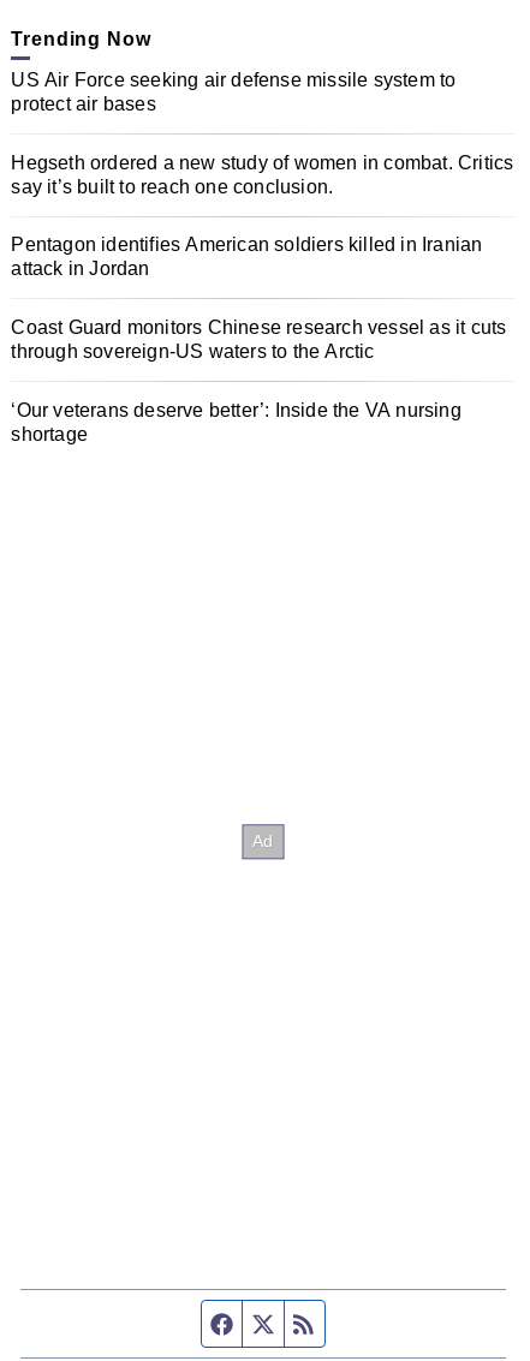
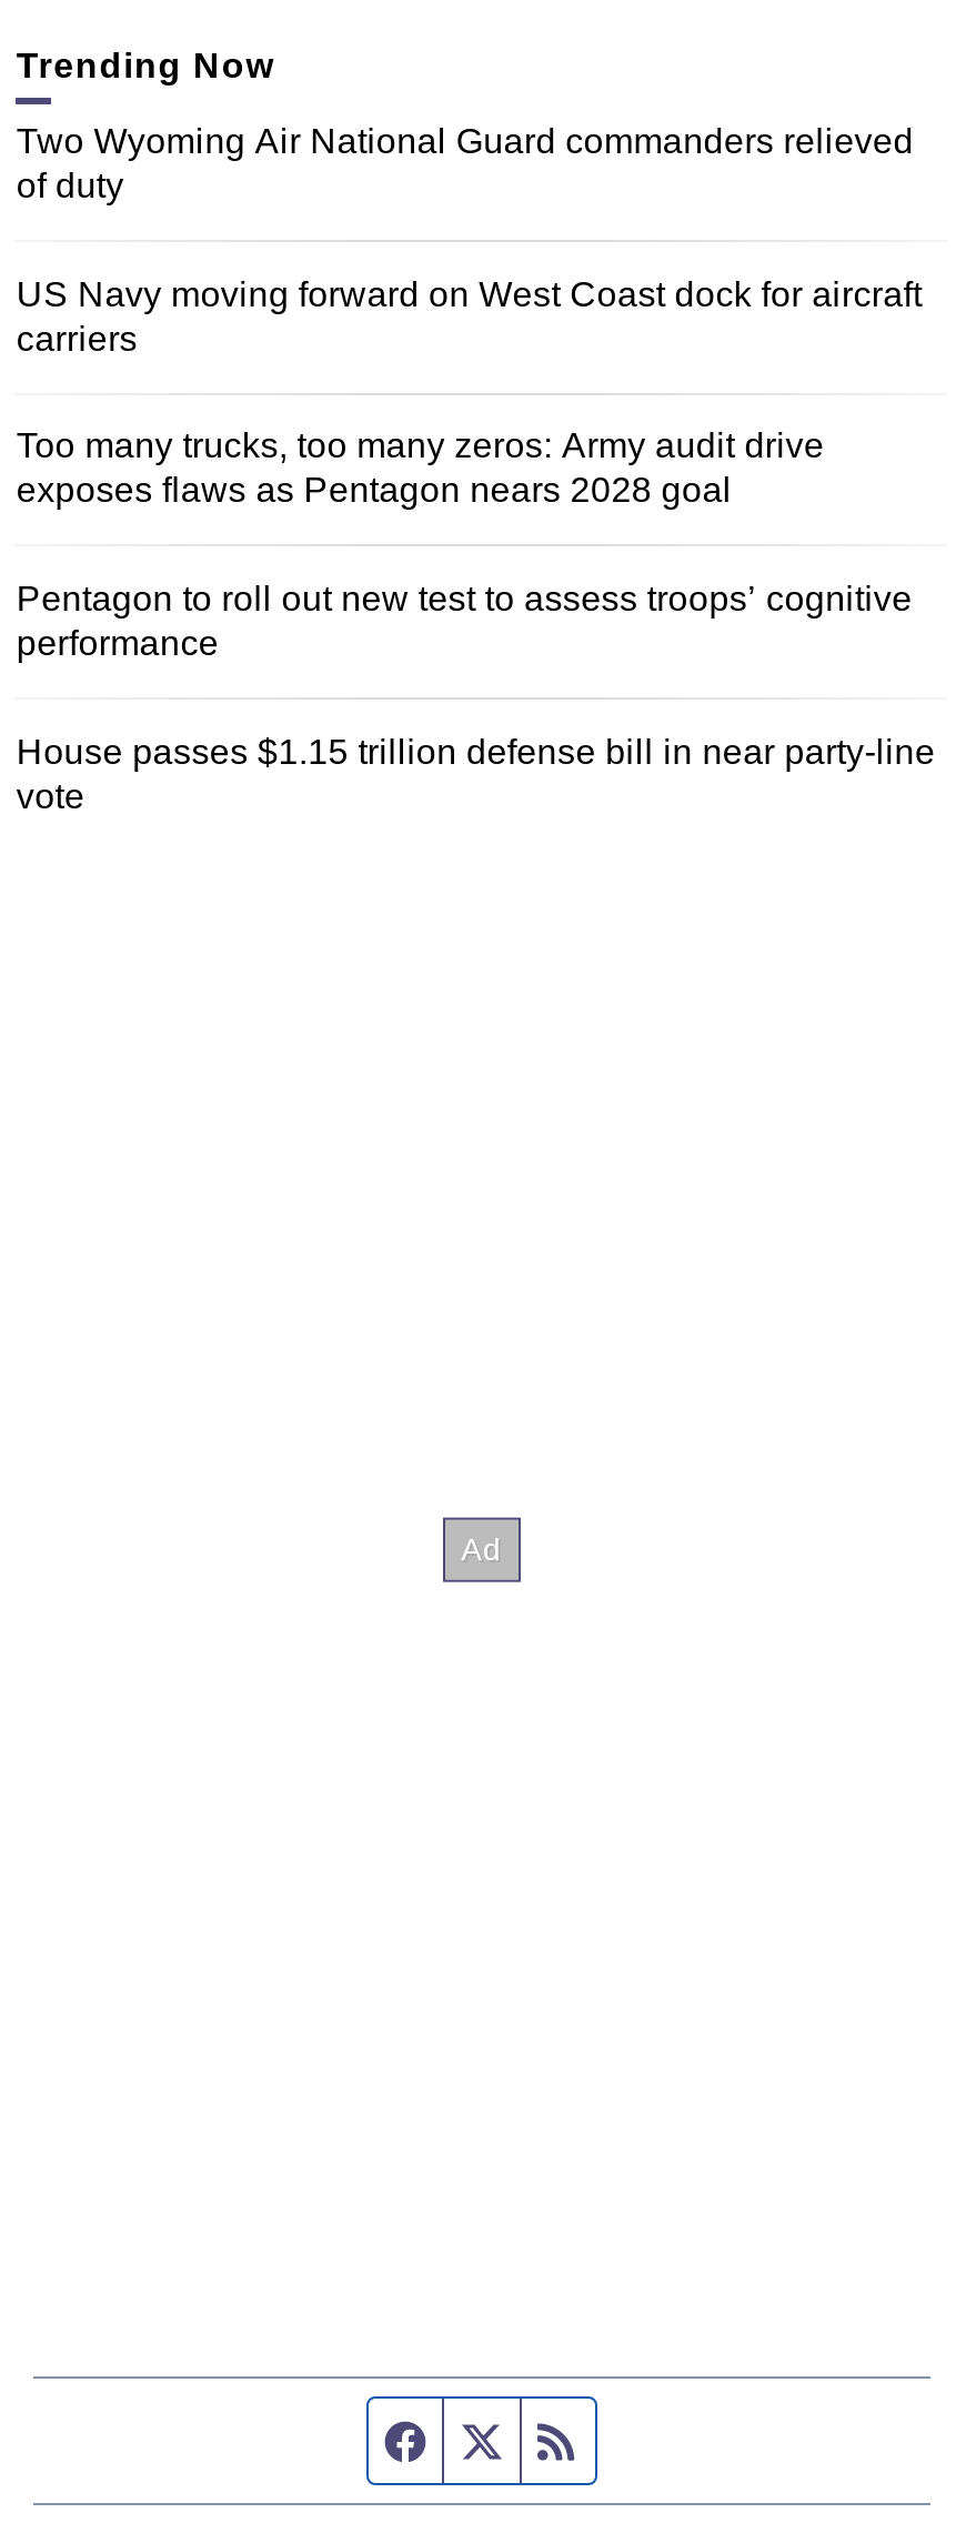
- US Air Force seeking air defense missile system to
- protect air bases
+ Two Wyoming Air National Guard commanders relieved
+ of duty

- Hegseth ordered a new study of women in combat. Critics
- say it’s built to reach one conclusion.
+ US Navy moving forward on West Coast dock for aircraft
+ carriers

- Pentagon identifies American soldiers killed in Iranian
- attack in Jordan
+ Too many trucks, too many zeros: Army audit drive
+ exposes flaws as Pentagon nears 2028 goal

- Coast Guard monitors Chinese research vessel as it cuts
- through sovereign-US waters to the Arctic
+ Pentagon to roll out new test to assess troops’ cognitive
+ performance

- ‘Our veterans deserve better’: Inside the VA nursing
- shortage
+ House passes $1.15 trillion defense bill in near party-line
+ vote
